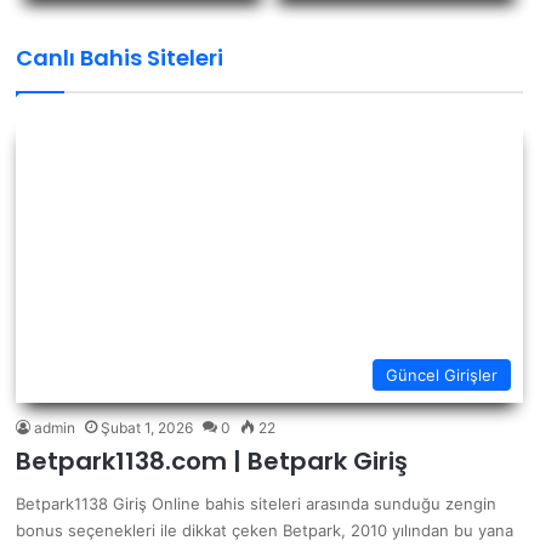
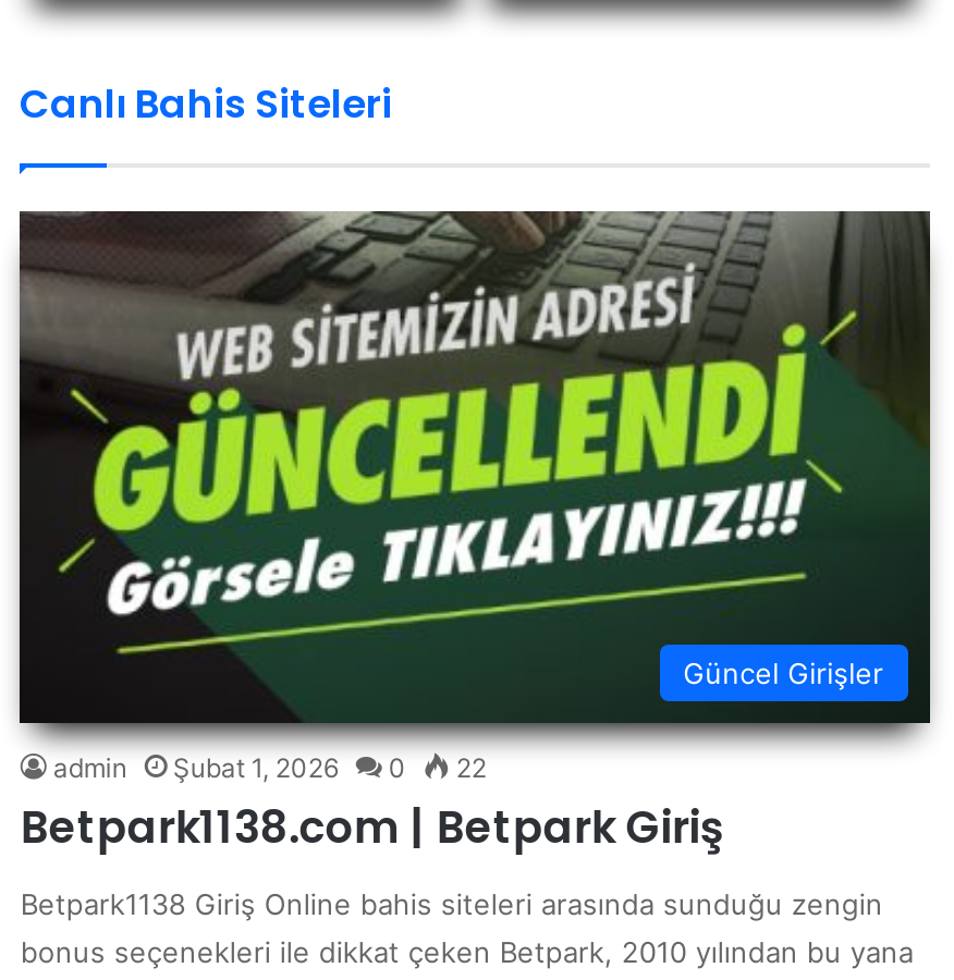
+ [image]
